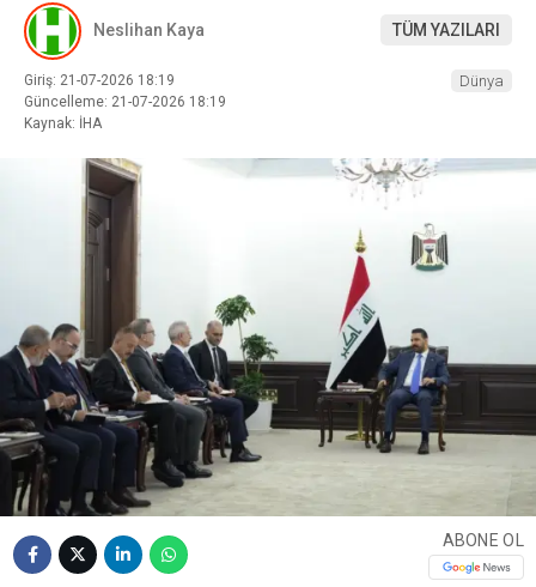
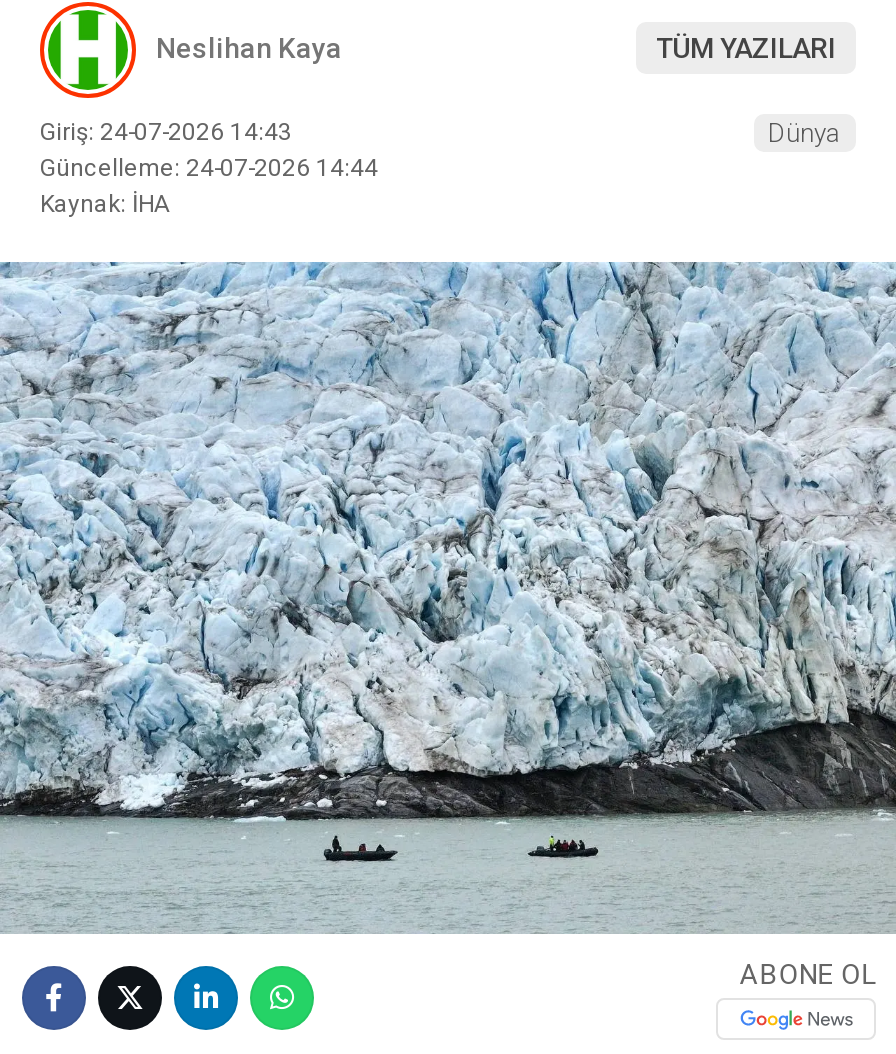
- Giriş: 21-07-2026 18:19
+ Giriş: 24-07-2026 14:43

- Güncelleme: 21-07-2026 18:19
+ Güncelleme: 24-07-2026 14:44

- [image]
+ [image]
